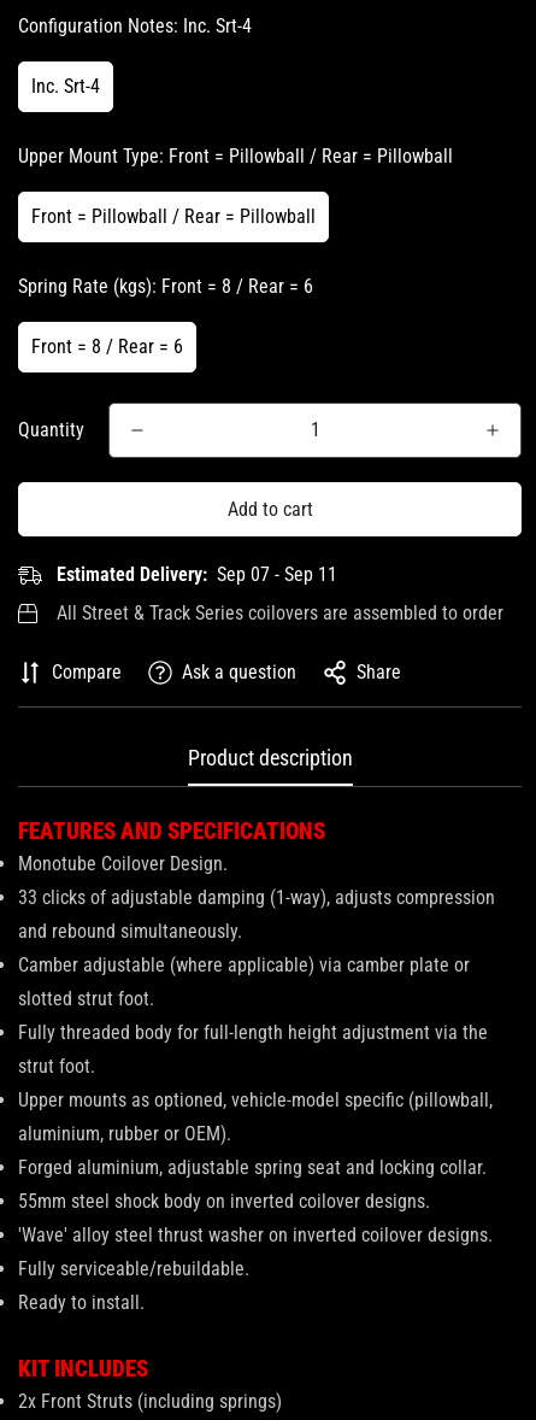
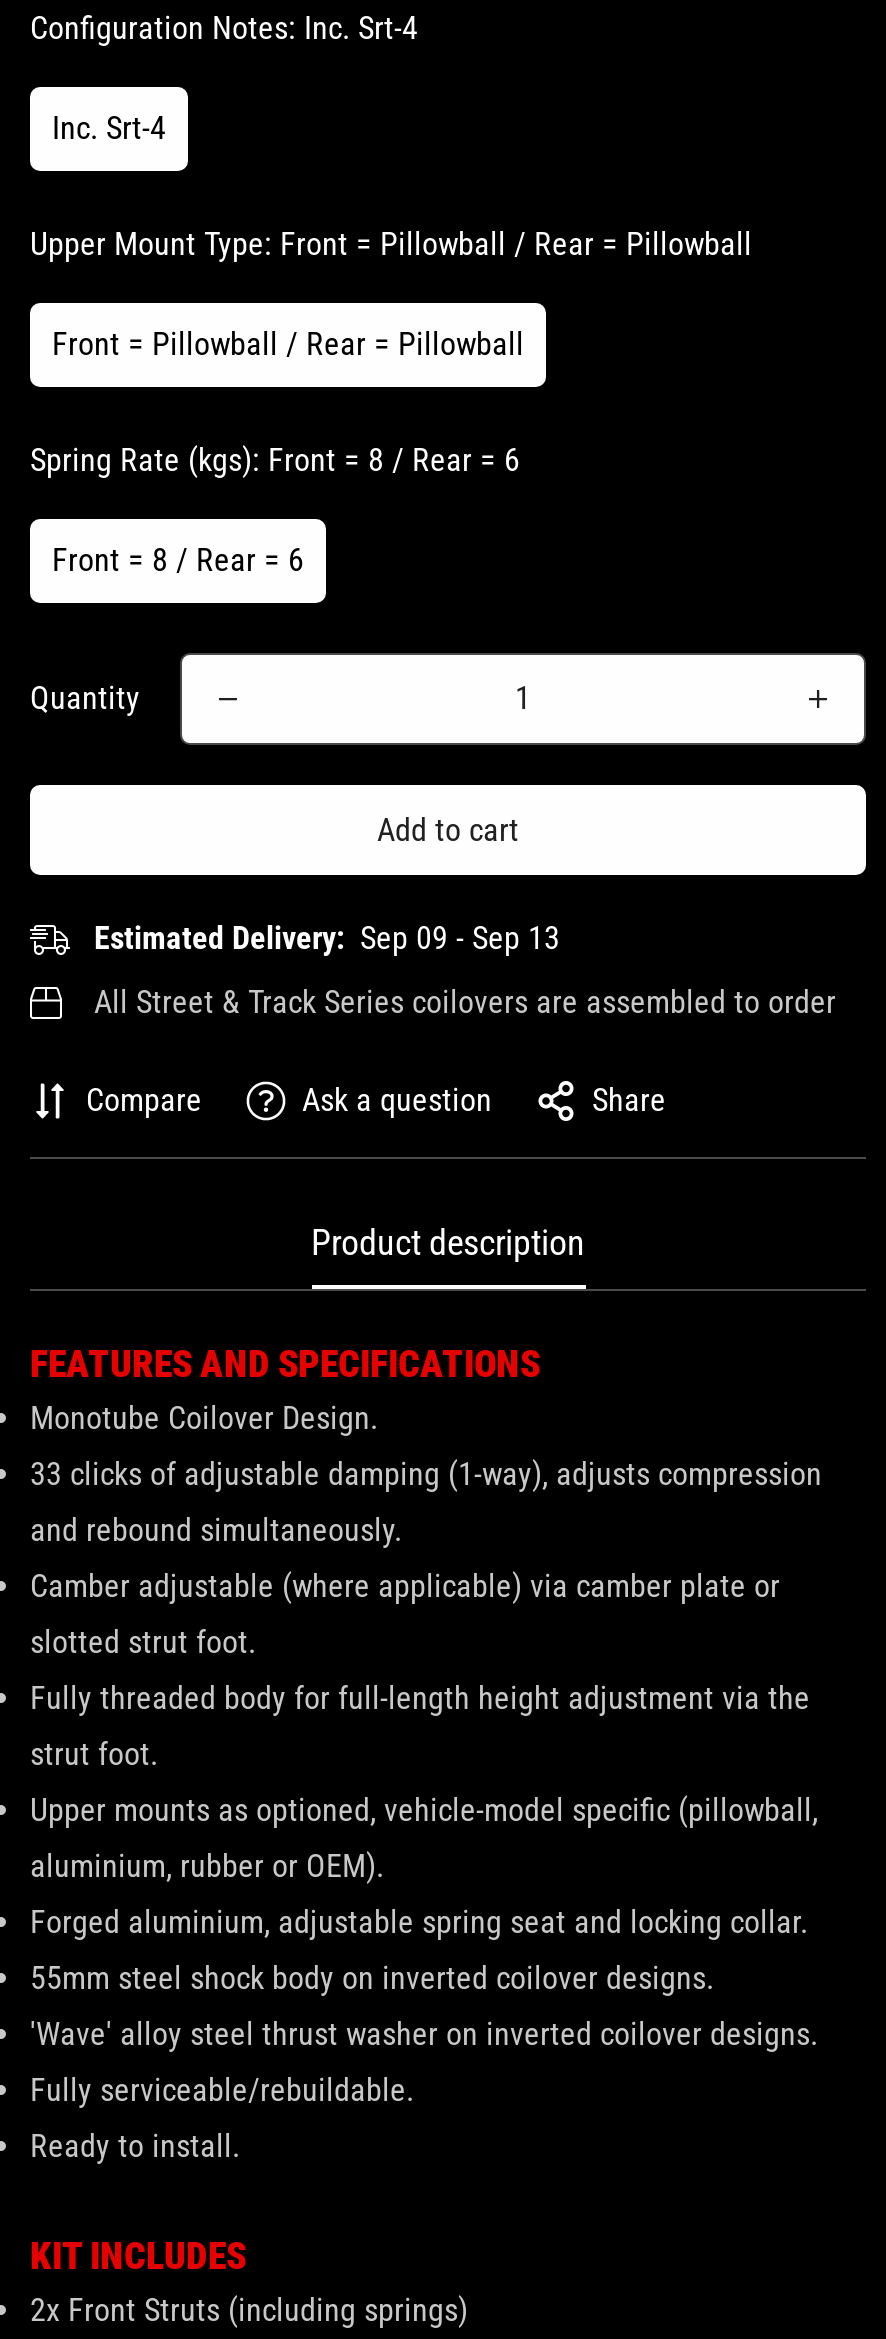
- Estimated Delivery: Sep 07 - Sep 11
+ Estimated Delivery: Sep 09 - Sep 13
